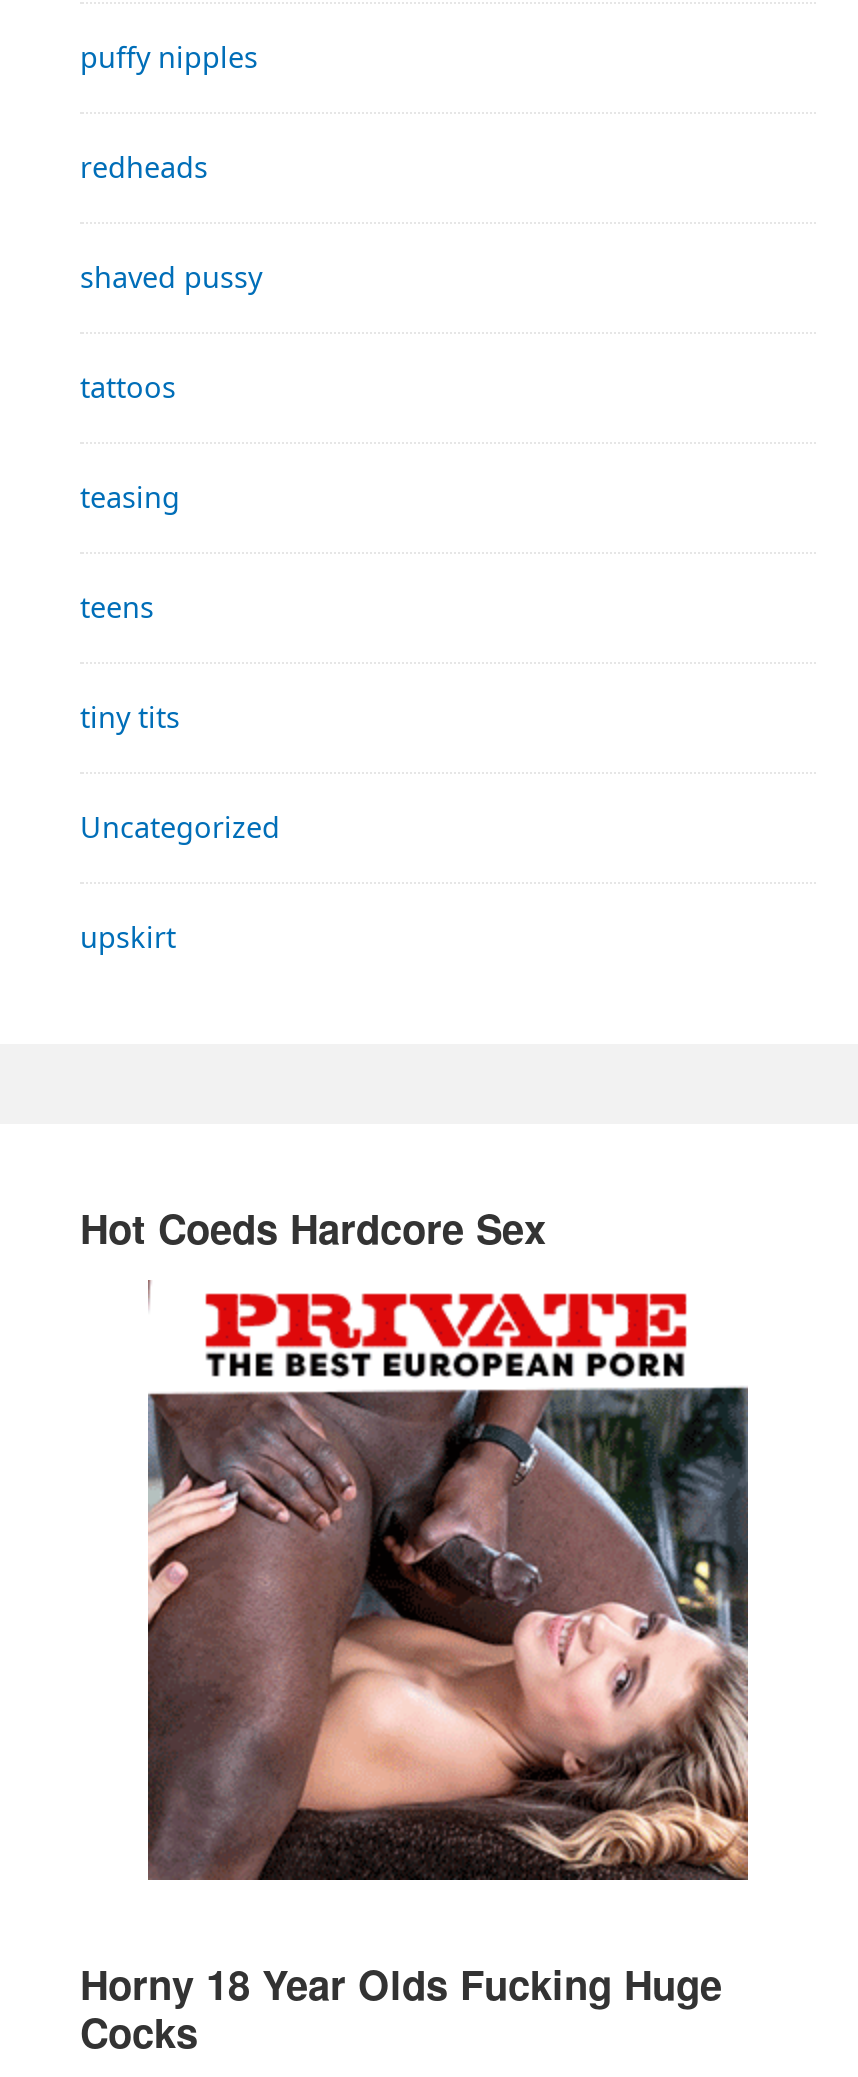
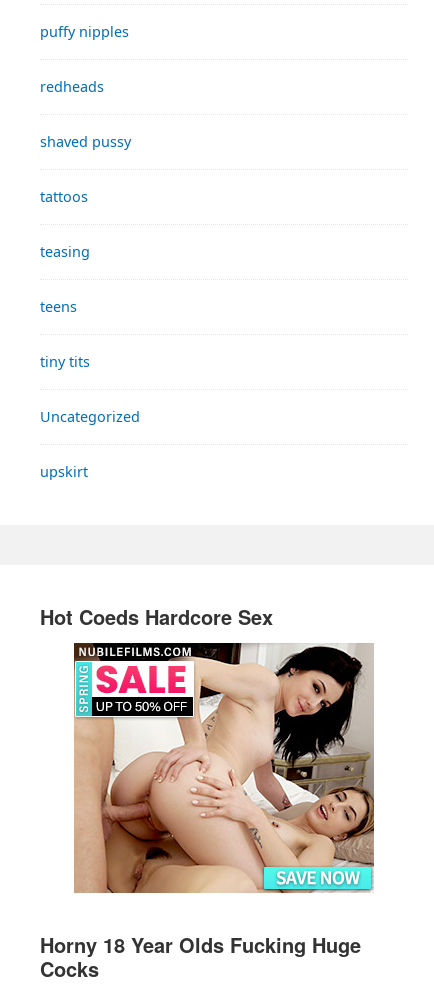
- [image]
+ [image]
